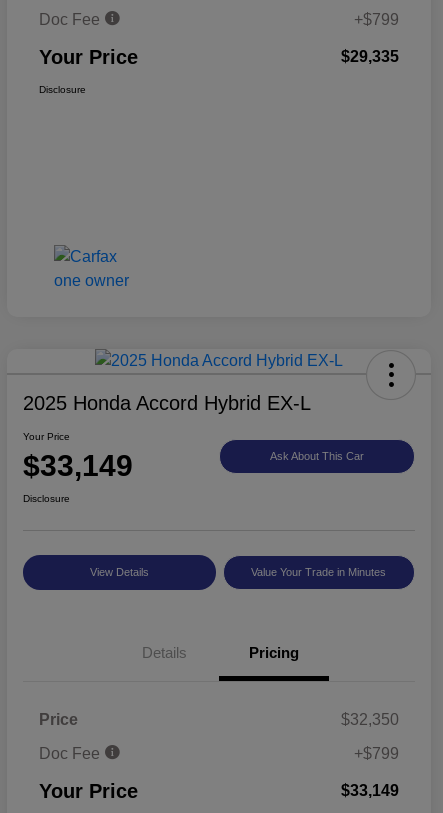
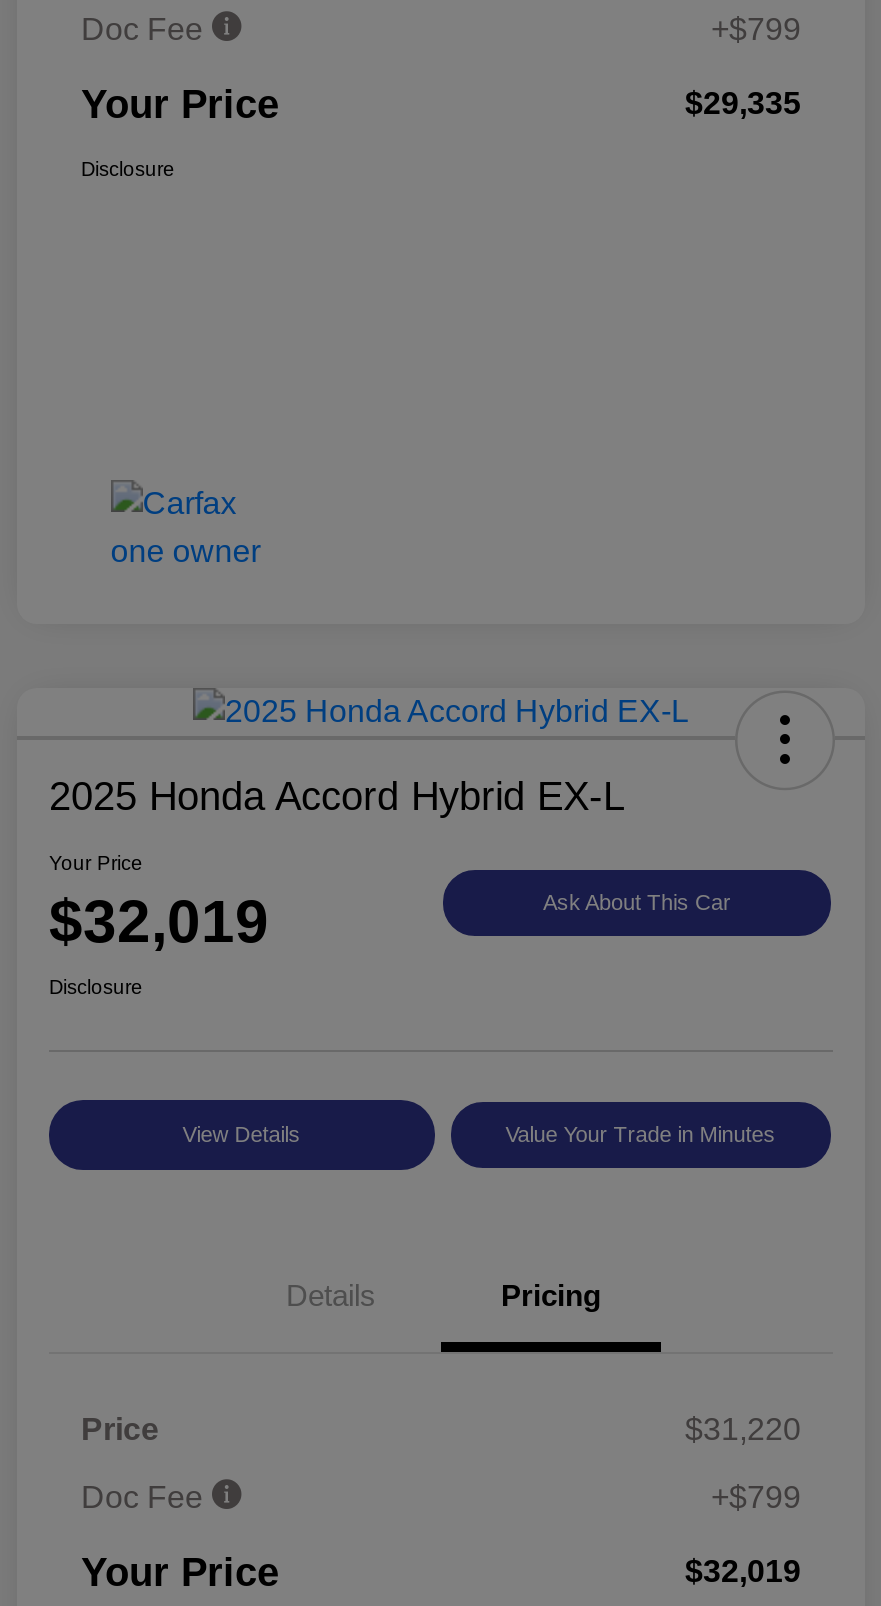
- $33,149
+ $32,019

- $32,350
+ $31,220

- $33,149
+ $32,019
